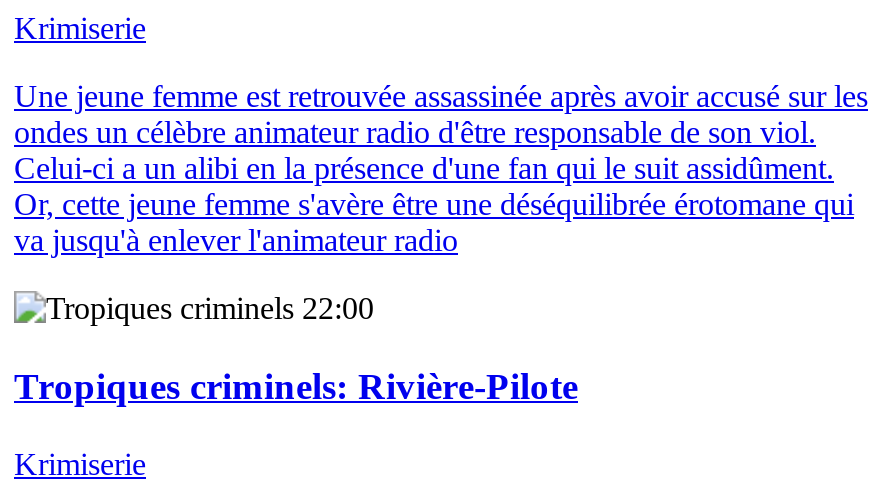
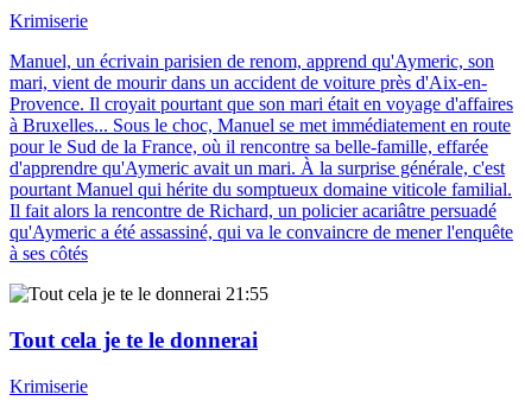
- Une jeune femme est retrouvée assassinée après avoir accusé sur les
- ondes un célèbre animateur radio d'être responsable de son viol.
- Celui-ci a un alibi en la présence d'une fan qui le suit assidûment.
- Or, cette jeune femme s'avère être une déséquilibrée érotomane qui
- va jusqu'à enlever l'animateur radio
+ Manuel, un écrivain parisien de renom, apprend qu'Aymeric, son
+ mari, vient de mourir dans un accident de voiture près d'Aix-en-
+ Provence. Il croyait pourtant que son mari était en voyage d'affaires
+ à Bruxelles... Sous le choc, Manuel se met immédiatement en route
+ pour le Sud de la France, où il rencontre sa belle-famille, effarée
+ d'apprendre qu'Aymeric avait un mari. À la surprise générale, c'est
+ pourtant Manuel qui hérite du somptueux domaine viticole familial.
+ Il fait alors la rencontre de Richard, un policier acariâtre persuadé
+ qu'Aymeric a été assassiné, qui va le convaincre de mener l'enquête
+ à ses côtés

- 22:00
+ 21:55

- Tropiques criminels: Rivière-Pilote
+ Tout cela je te le donnerai
